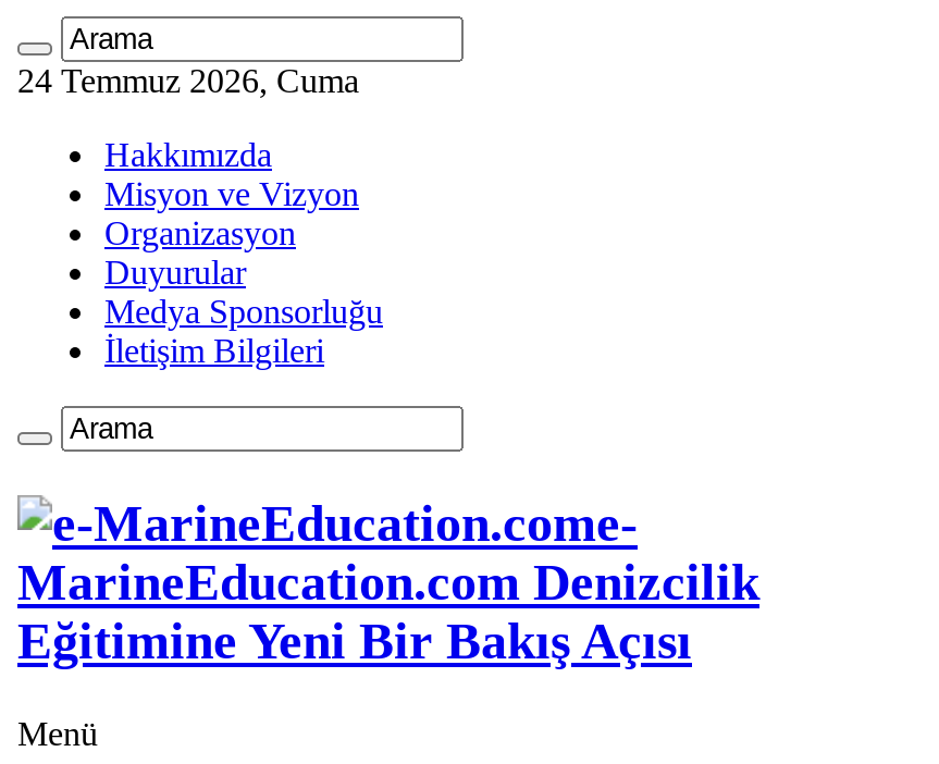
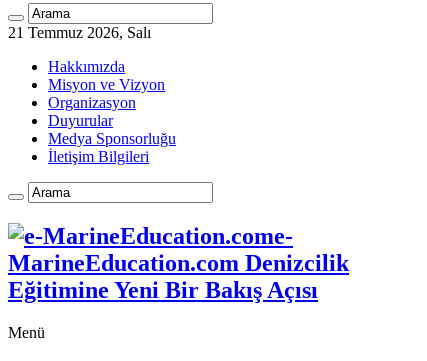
- 24 Temmuz 2026, Cuma
+ 21 Temmuz 2026, Salı
